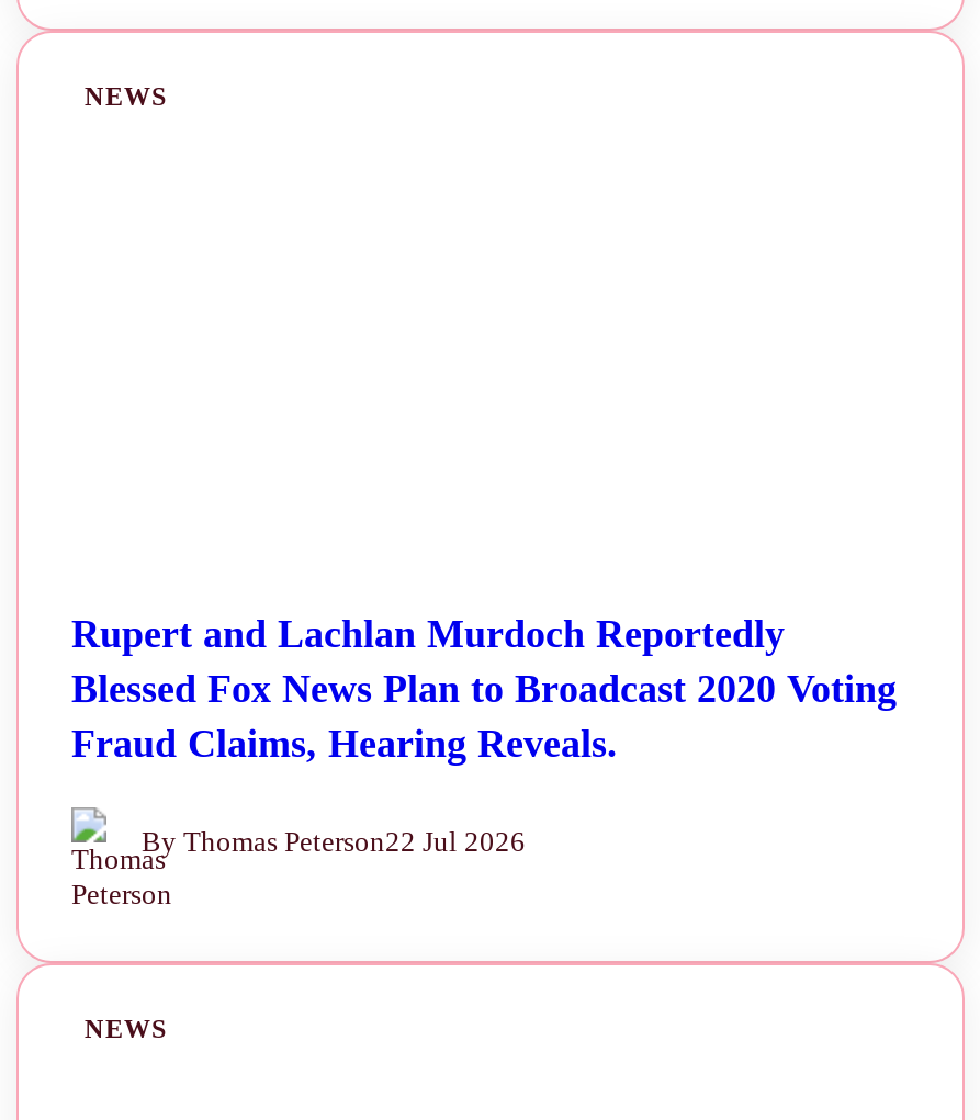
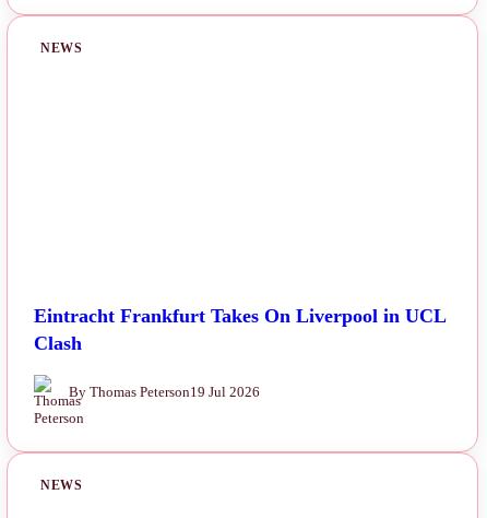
- Rupert and Lachlan Murdoch Reportedly
- Blessed Fox News Plan to Broadcast 2020 Voting
- Fraud Claims, Hearing Reveals.
+ Eintracht Frankfurt Takes On Liverpool in UCL
+ Clash

- By Thomas Peterson22 Jul 2026
+ By Thomas Peterson19 Jul 2026
